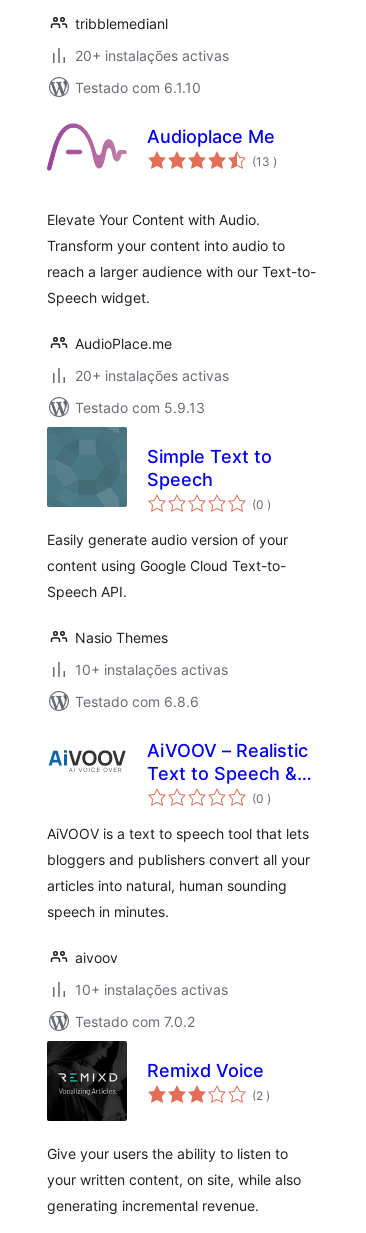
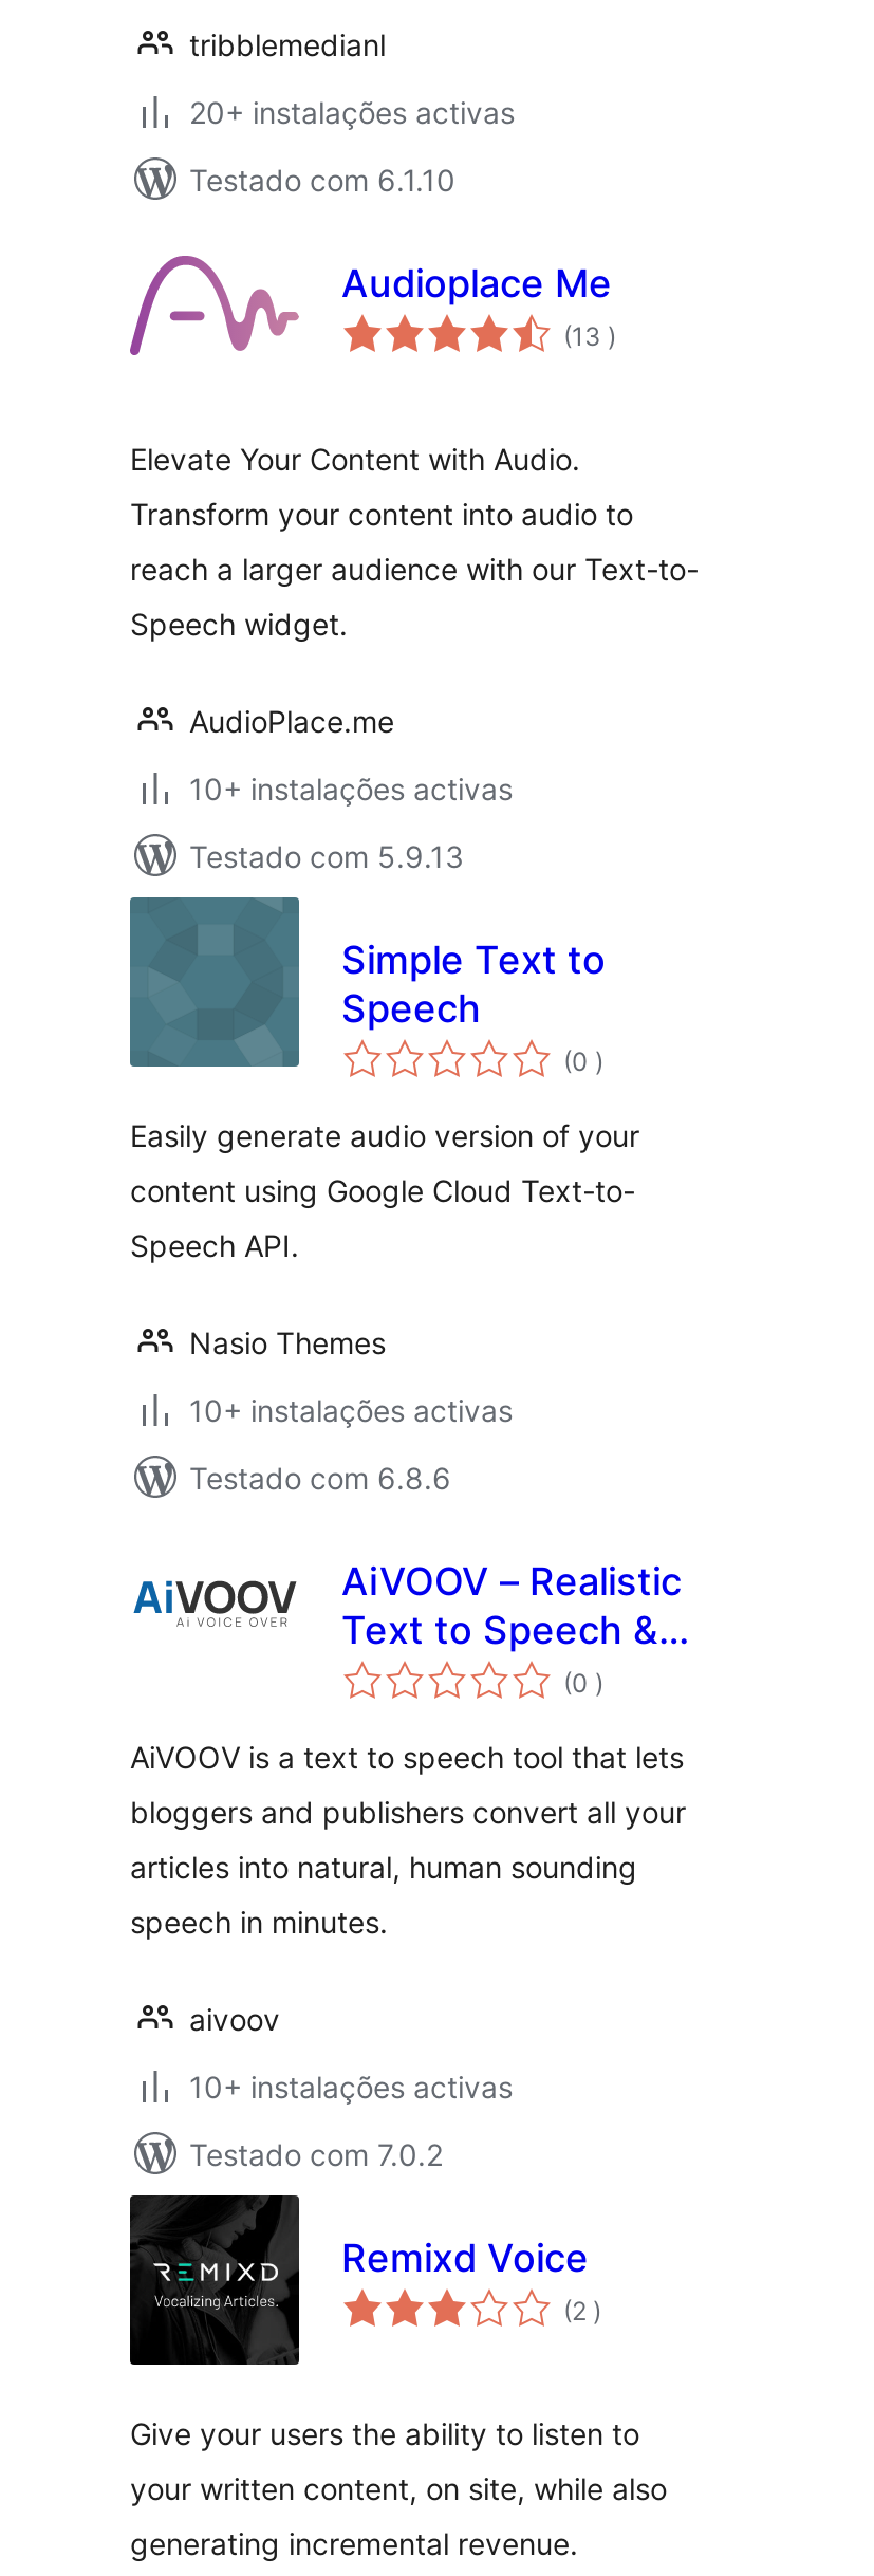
- 20+ instalações activas
+ 10+ instalações activas
